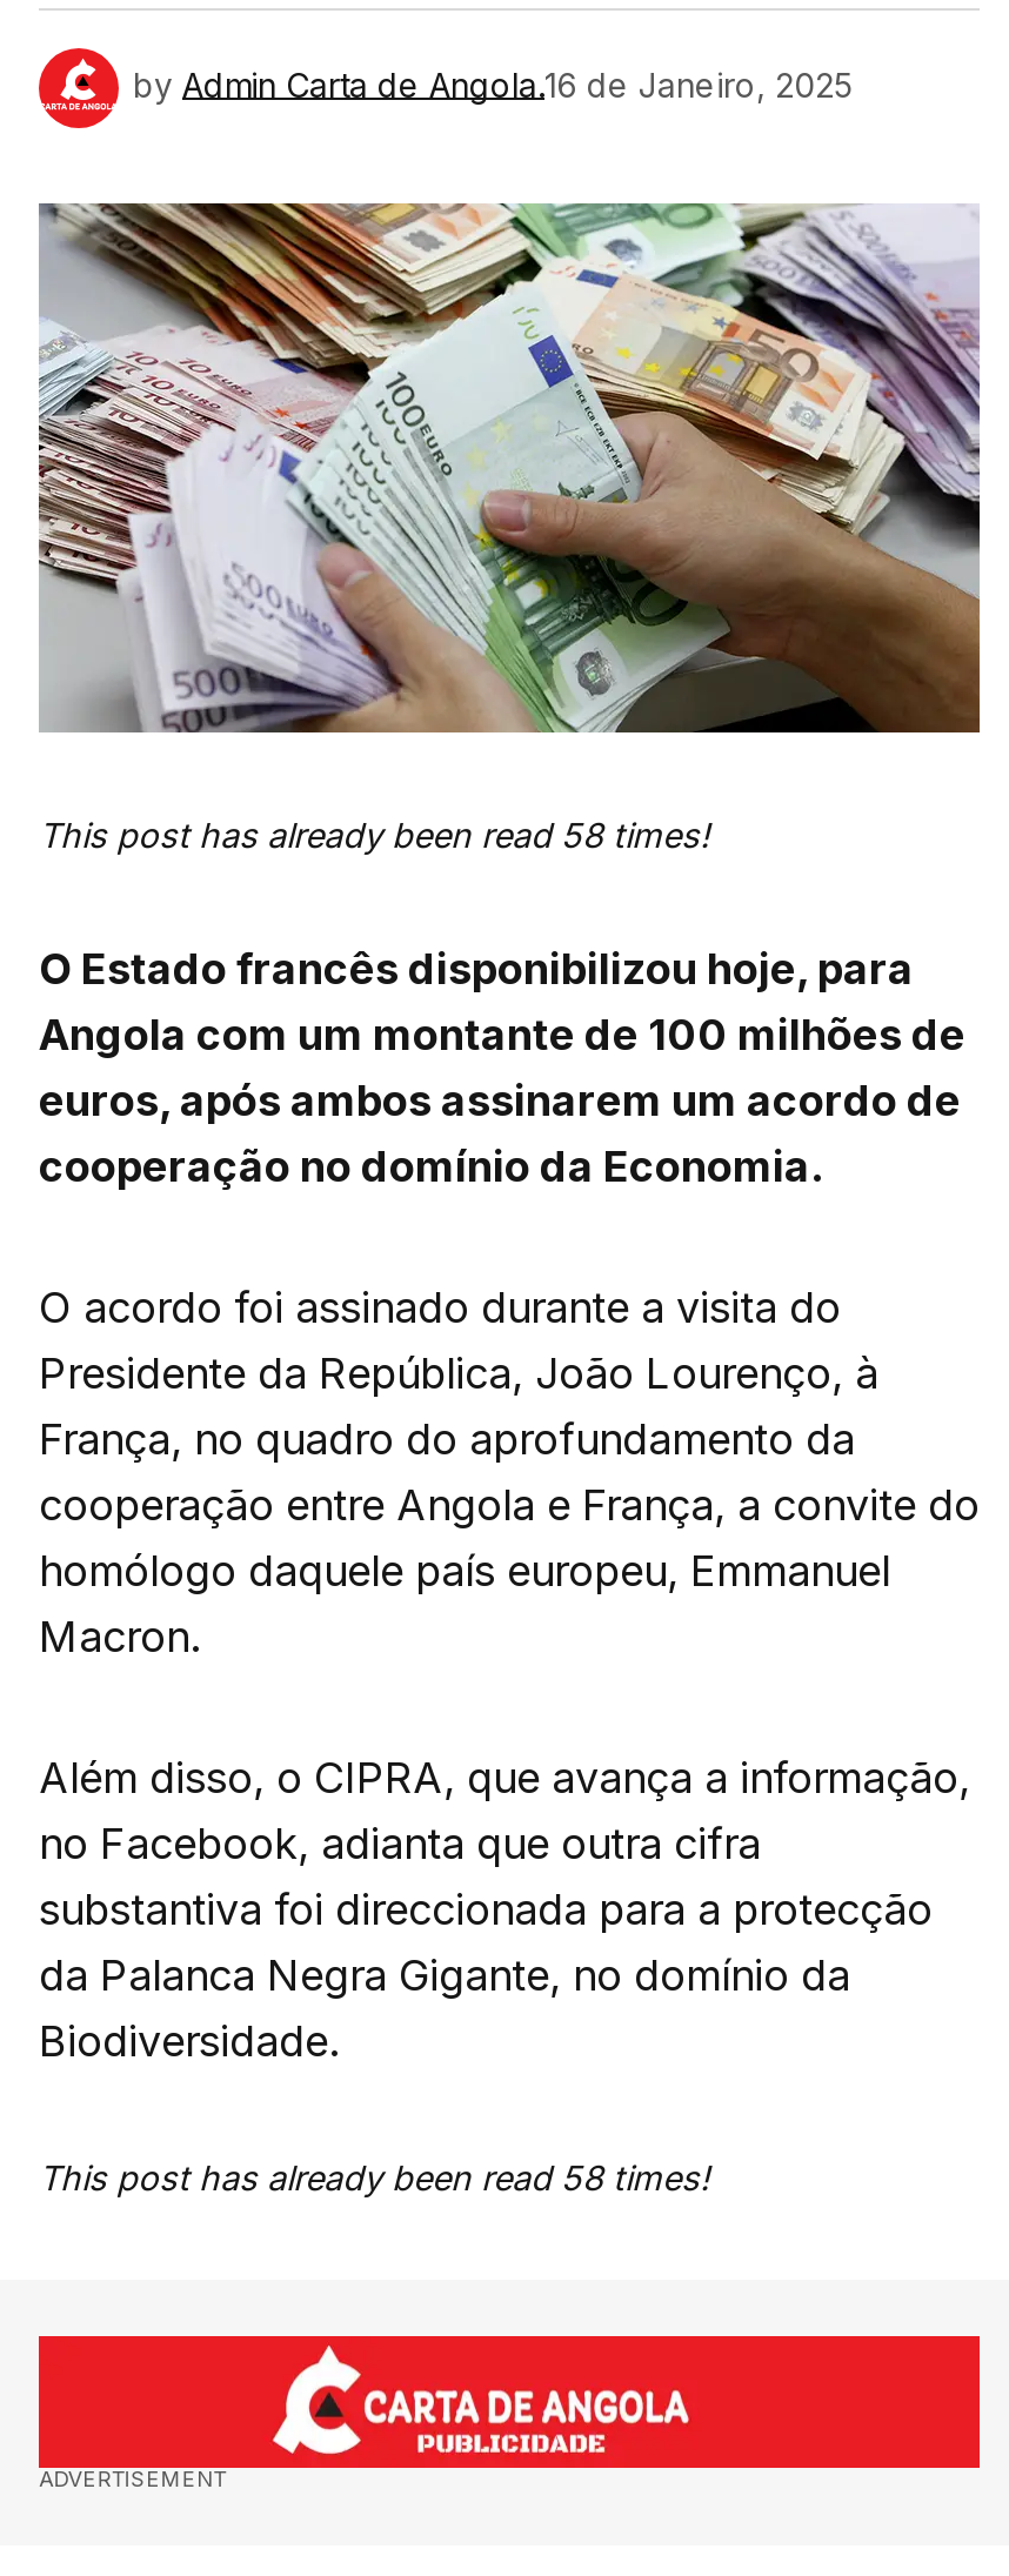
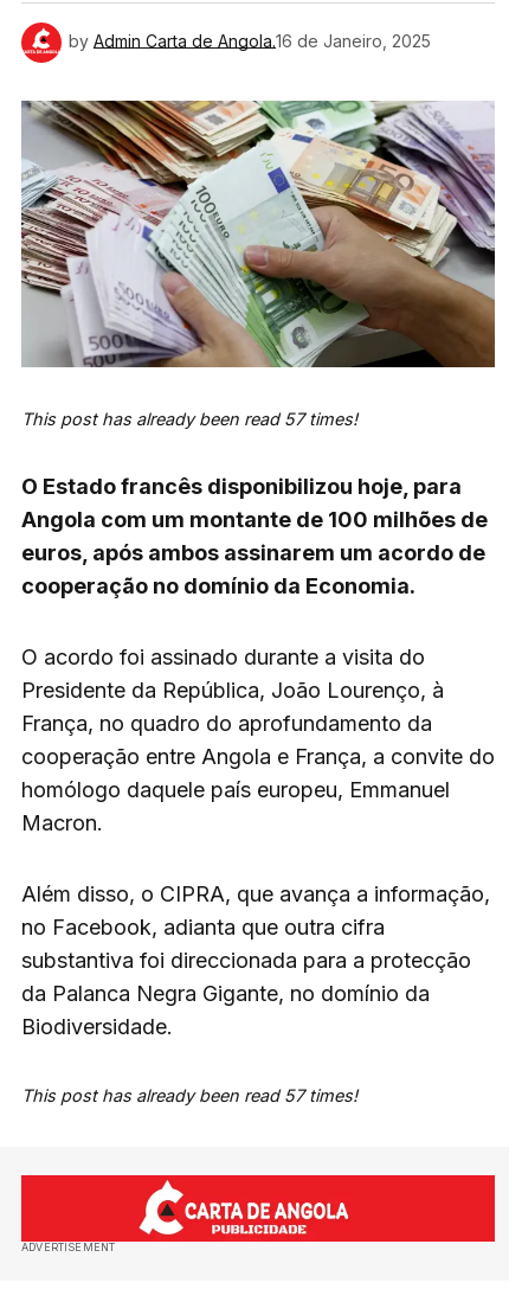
- This post has already been read 58 times!
+ This post has already been read 57 times!

- This post has already been read 58 times!
+ This post has already been read 57 times!
